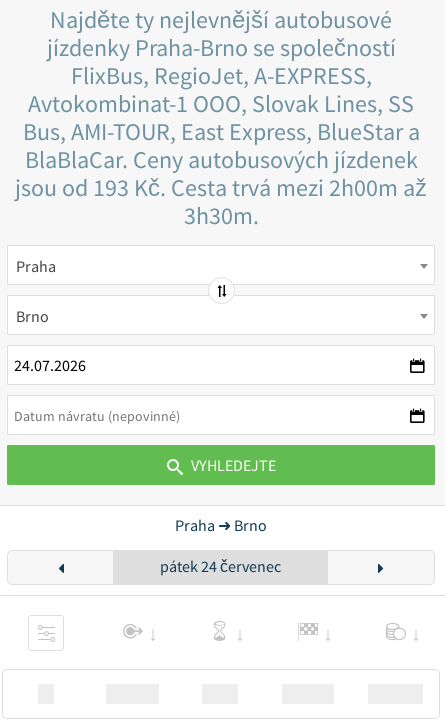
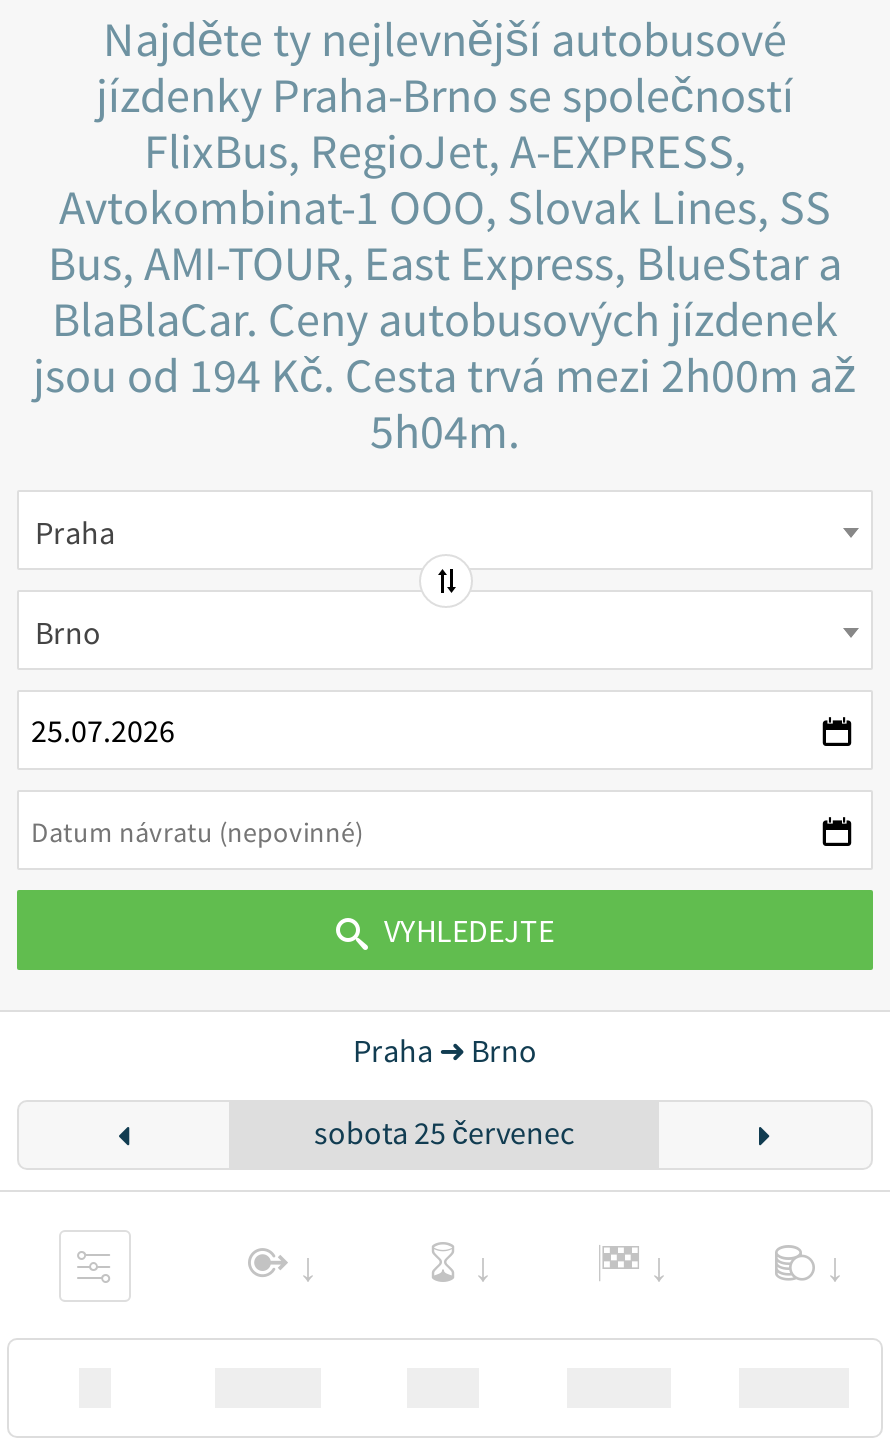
- jsou od 193 Kč. Cesta trvá mezi 2h00m až
- 3h30m.
+ jsou od 194 Kč. Cesta trvá mezi 2h00m až
+ 5h04m.

- pátek 24 červenec
+ sobota 25 červenec
